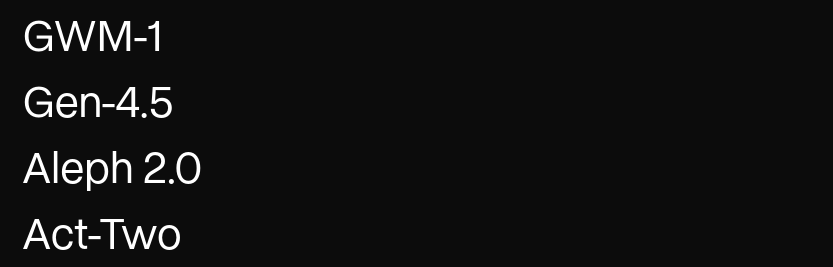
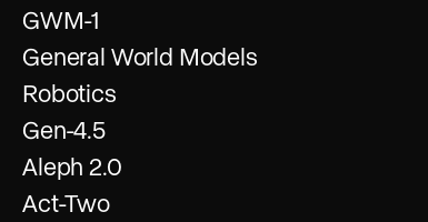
+ General World Models
+ Robotics
